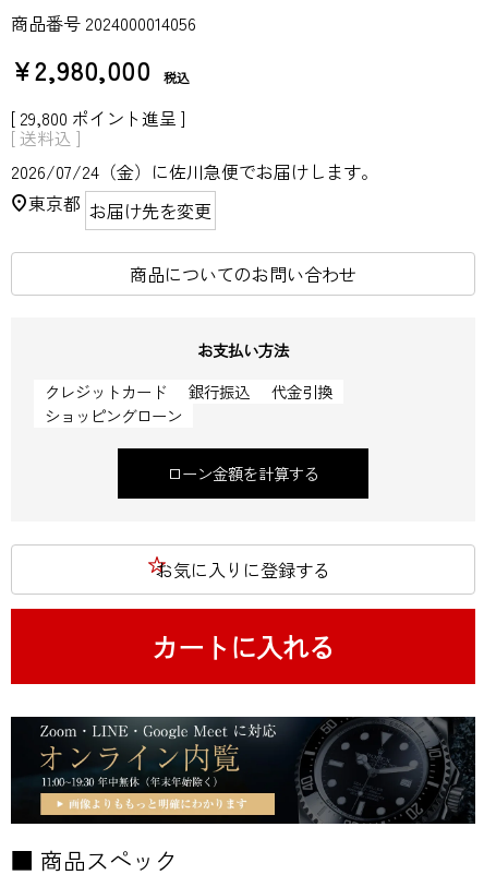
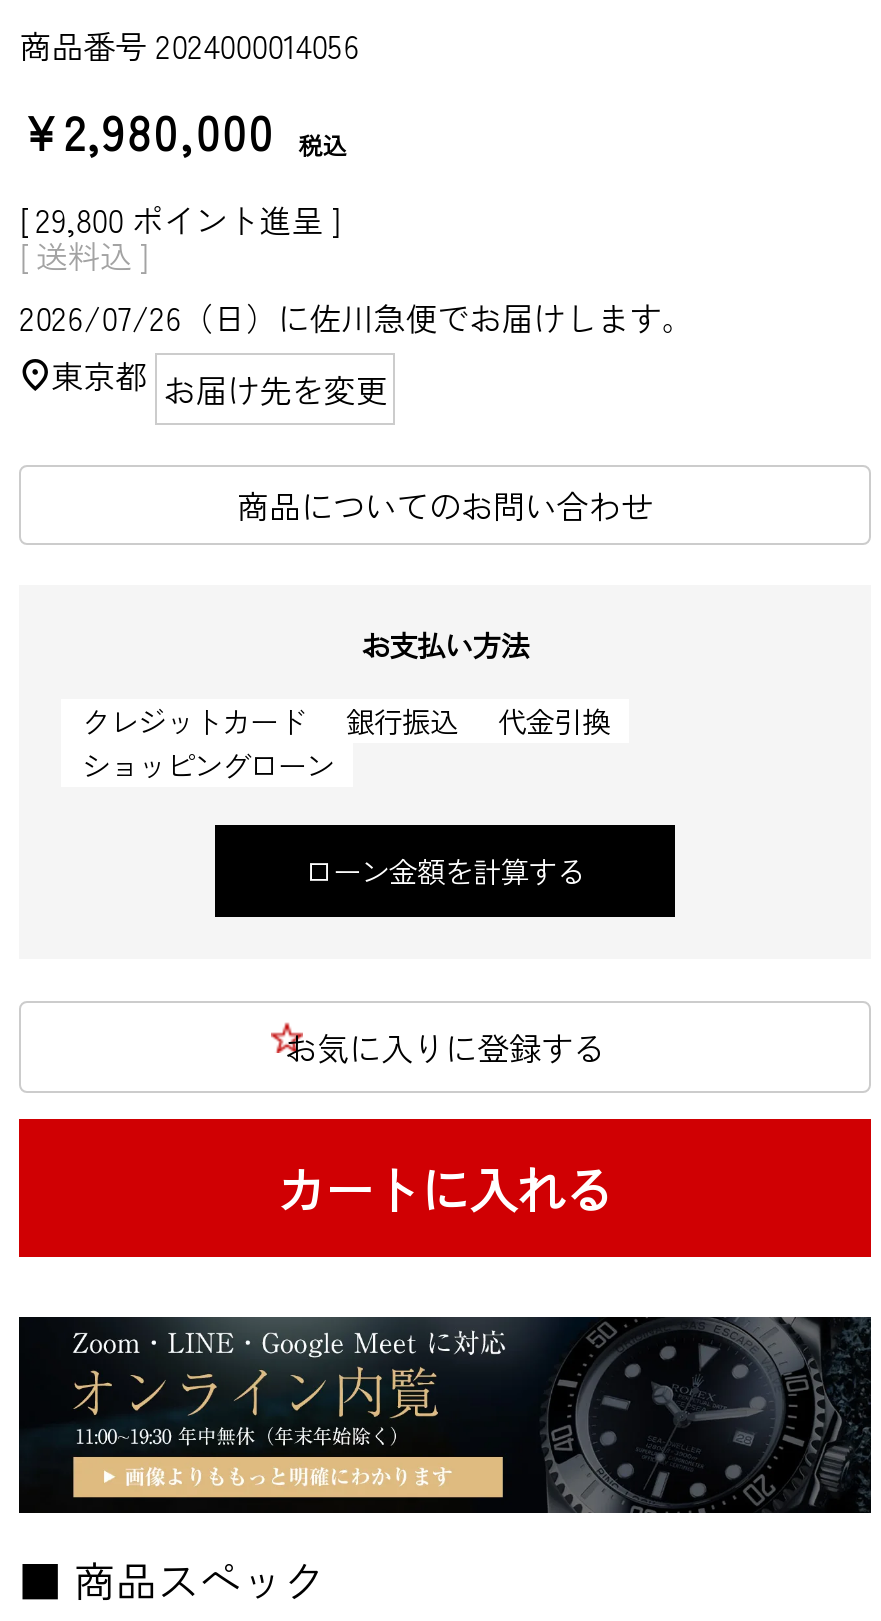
- 2026/07/24（金）に佐川急便でお届けします。
+ 2026/07/26（日）に佐川急便でお届けします。
